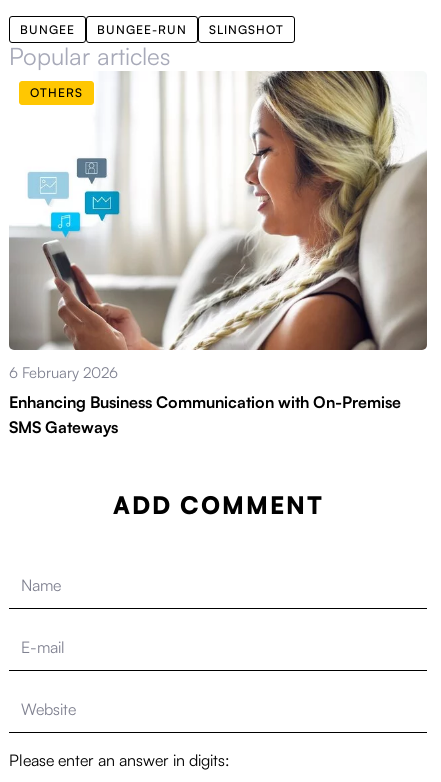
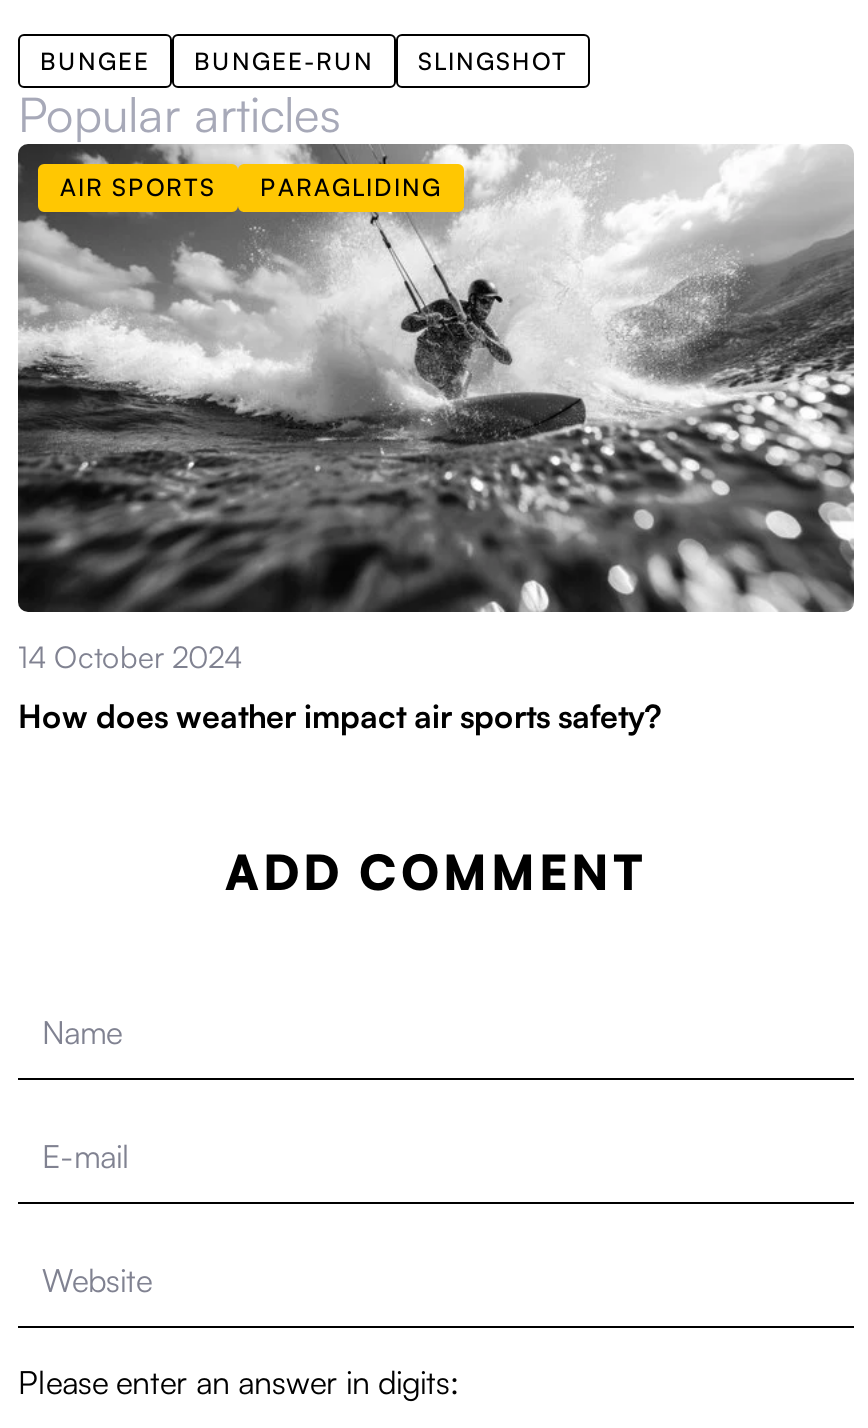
- [image]
- OTHERS
+ [image]
+ AIR SPORTS
+ PARAGLIDING

- 6 February 2026
+ 14 October 2024

- Enhancing Business Communication with On-Premise
- SMS Gateways
+ How does weather impact air sports safety?
